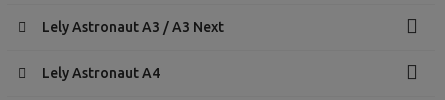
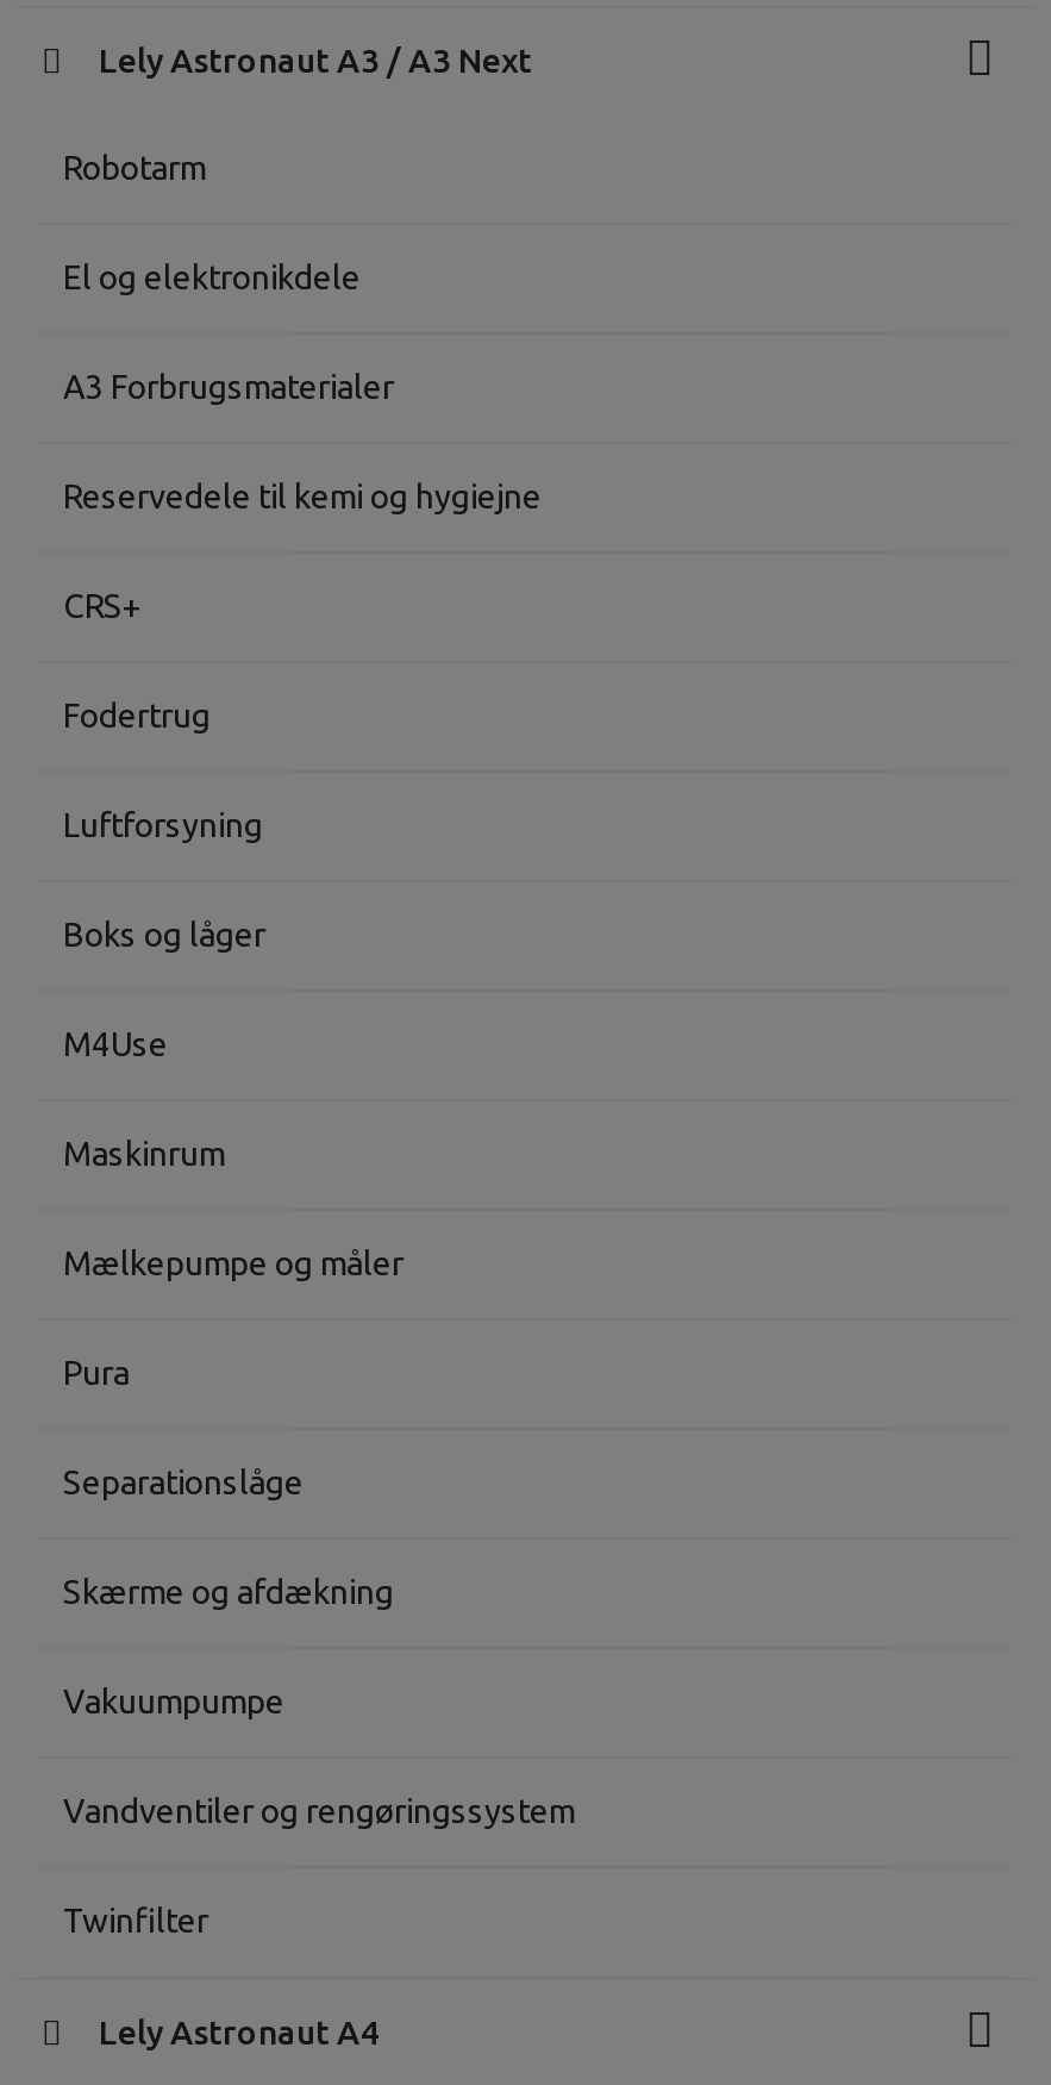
+ Robotarm
+ El og elektronikdele
+ A3 Forbrugsmaterialer
+ Reservedele til kemi og hygiejne
+ CRS+
+ Fodertrug
+ Luftforsyning
+ Boks og låger
+ M4Use
+ Maskinrum
+ Mælkepumpe og måler
+ Pura
+ Separationslåge
+ Skærme og afdækning
+ Vakuumpumpe
+ Vandventiler og rengøringssystem
+ Twinfilter
